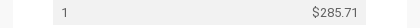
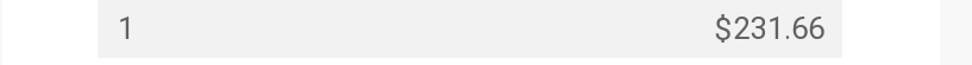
- $285.71
+ $231.66
